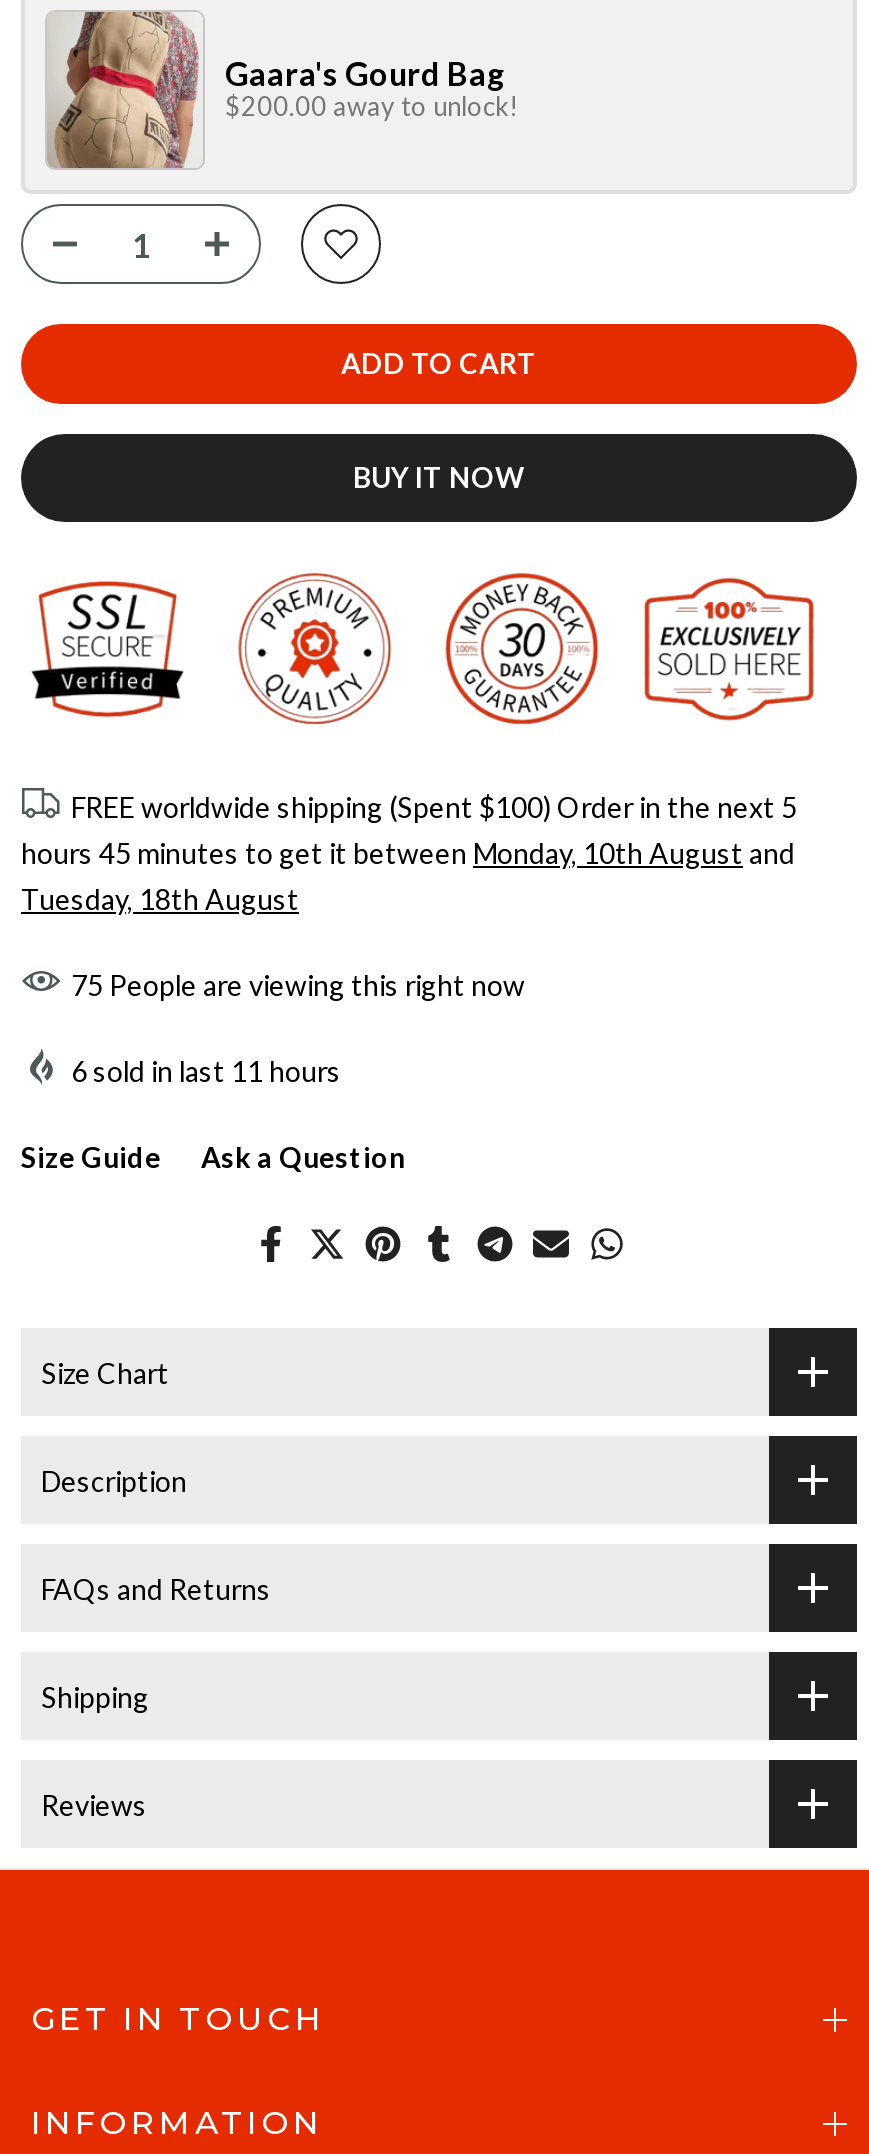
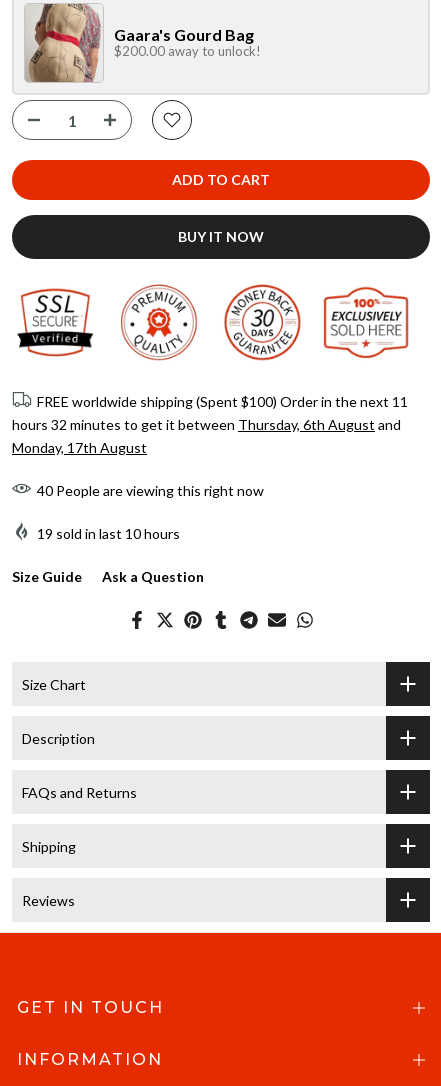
- FREE worldwide shipping (Spent $100) Order in the next 5
+ FREE worldwide shipping (Spent $100) Order in the next 11

- hours 45 minutes to get it between Monday, 10th August and
+ hours 32 minutes to get it between Thursday, 6th August and

- Tuesday, 18th August
+ Monday, 17th August

- 75 People are viewing this right now
+ 40 People are viewing this right now

- 6 sold in last 11 hours
+ 19 sold in last 10 hours
